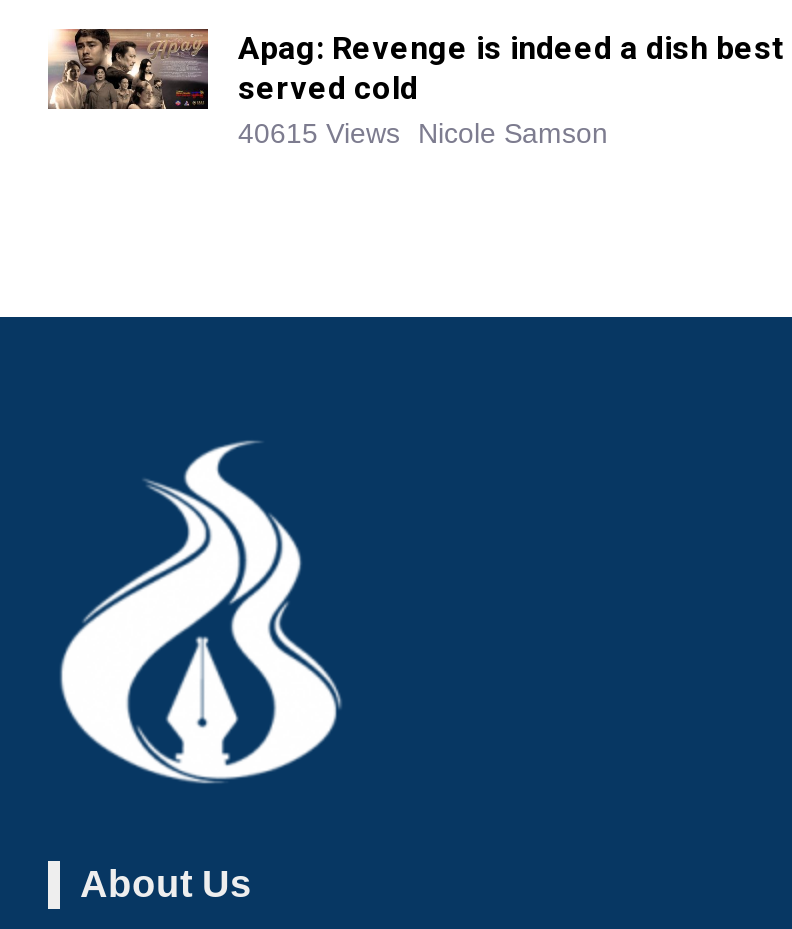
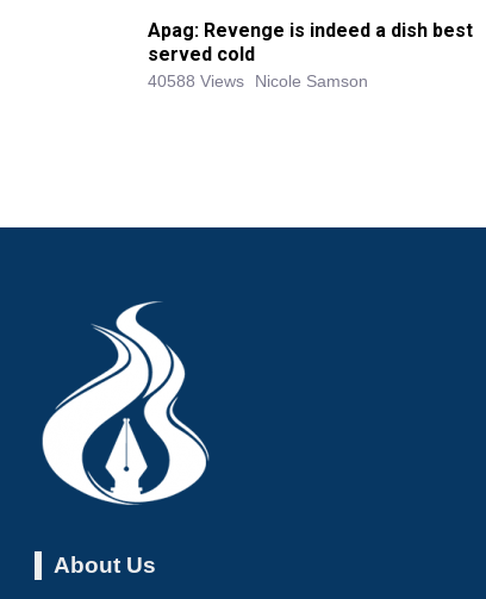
- [image]

- 40615 Views Nicole Samson
+ 40588 Views Nicole Samson
